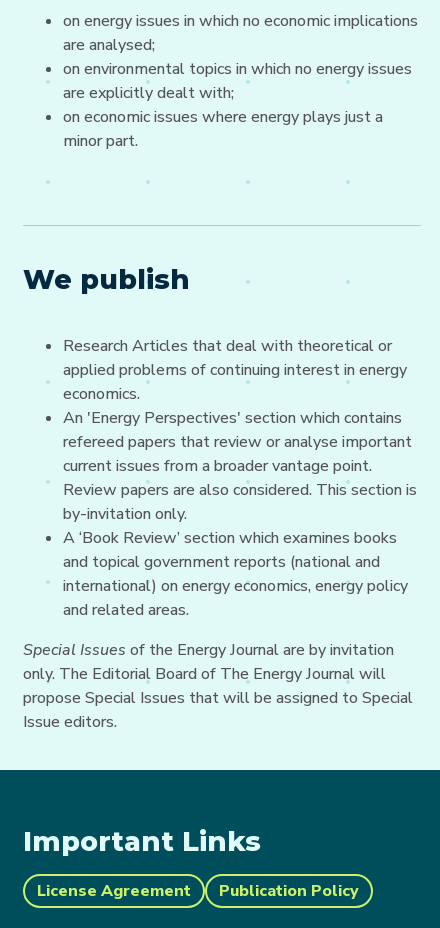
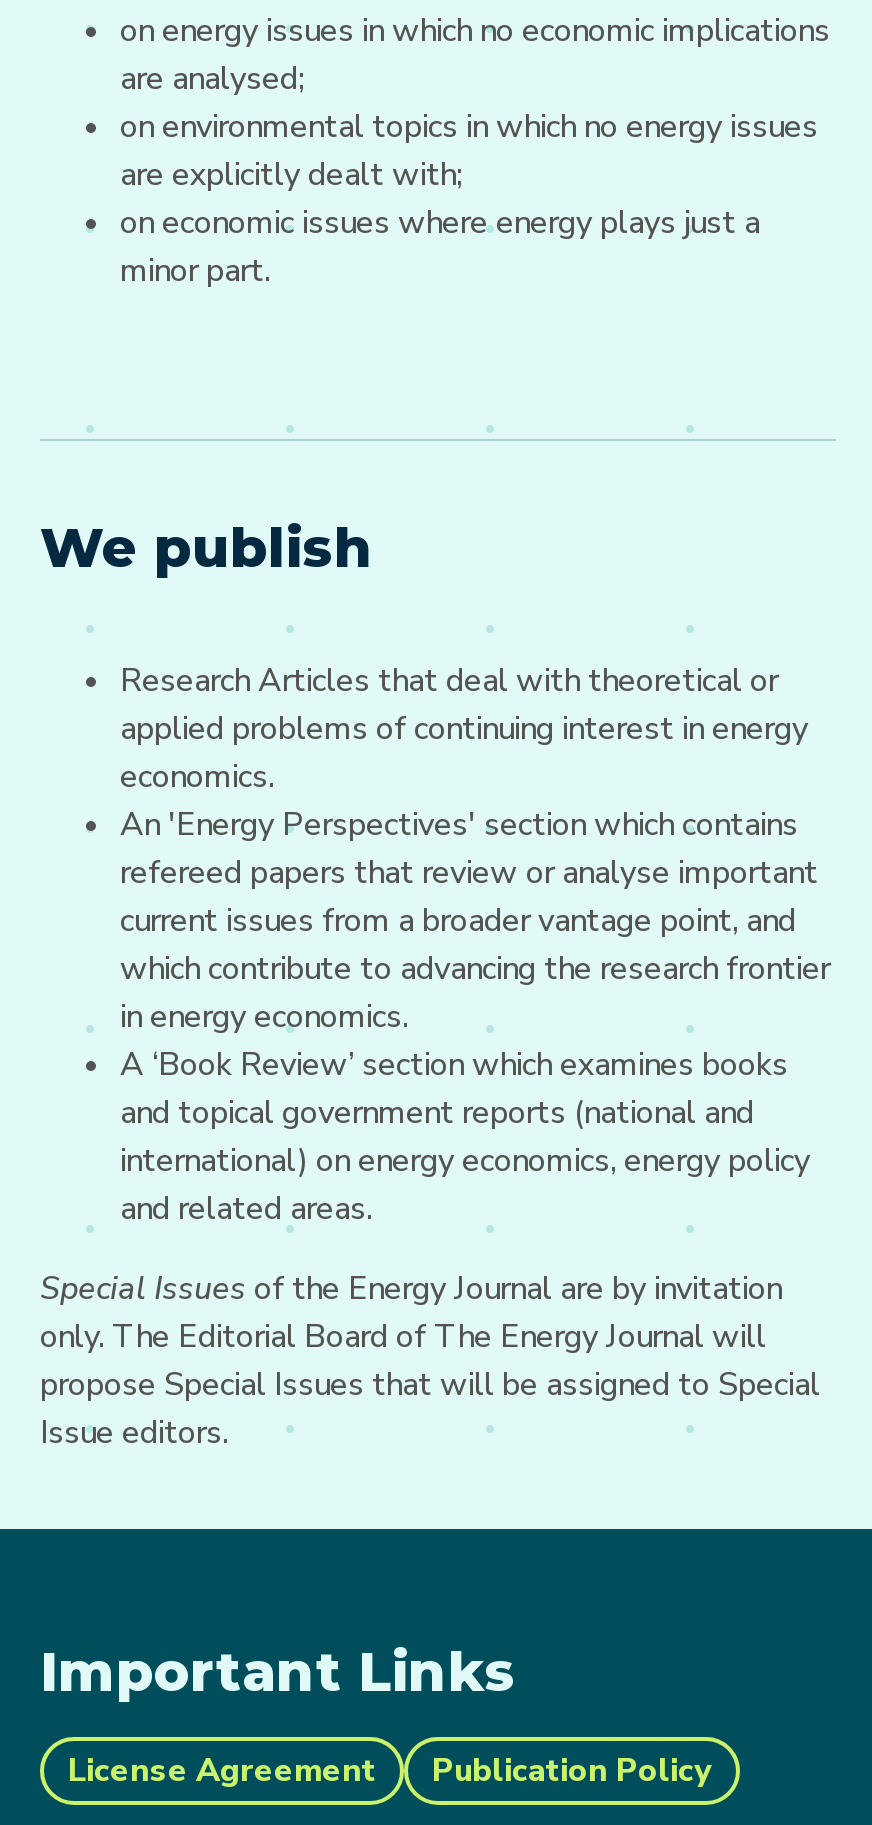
- current issues from a broader vantage point.
- Review papers are also considered. This section is
- by-invitation only.
+ current issues from a broader vantage point, and
+ which contribute to advancing the research frontier
+ in energy economics.
